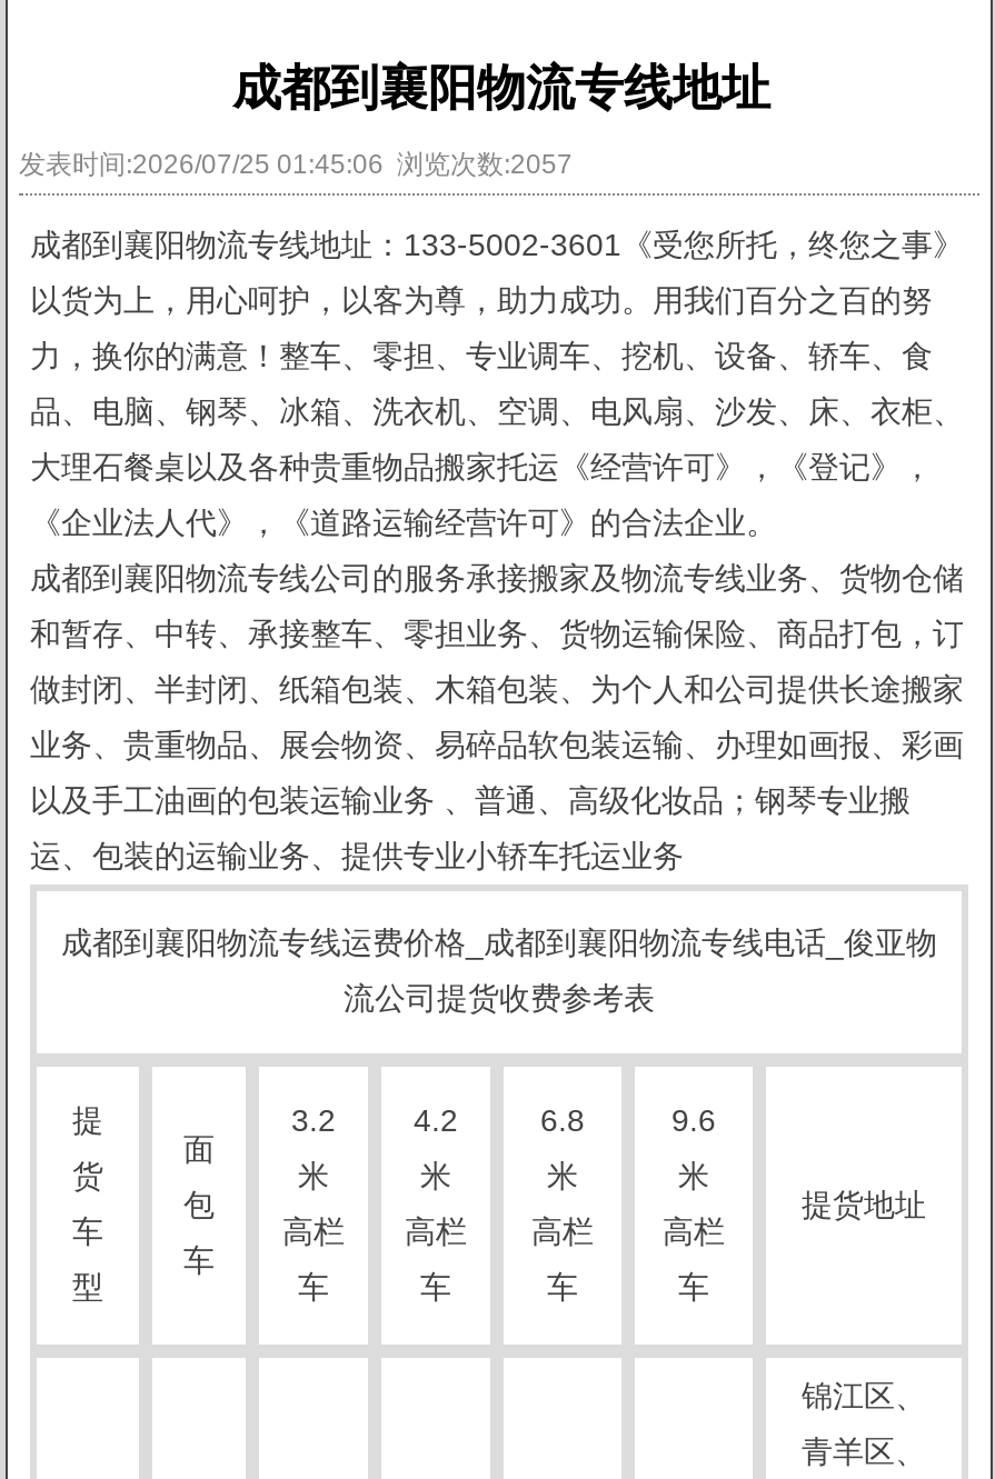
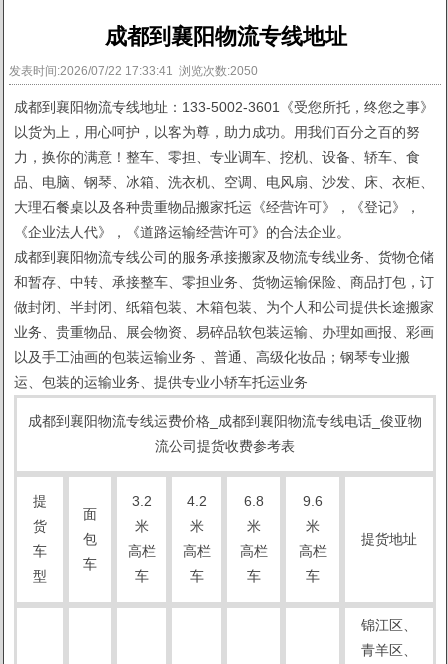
- 发表时间:2026/07/25 01:45:06 浏览次数:2057
+ 发表时间:2026/07/22 17:33:41 浏览次数:2050
